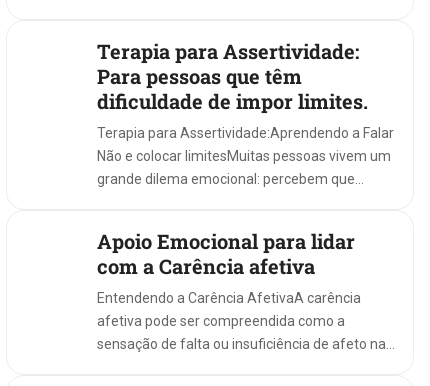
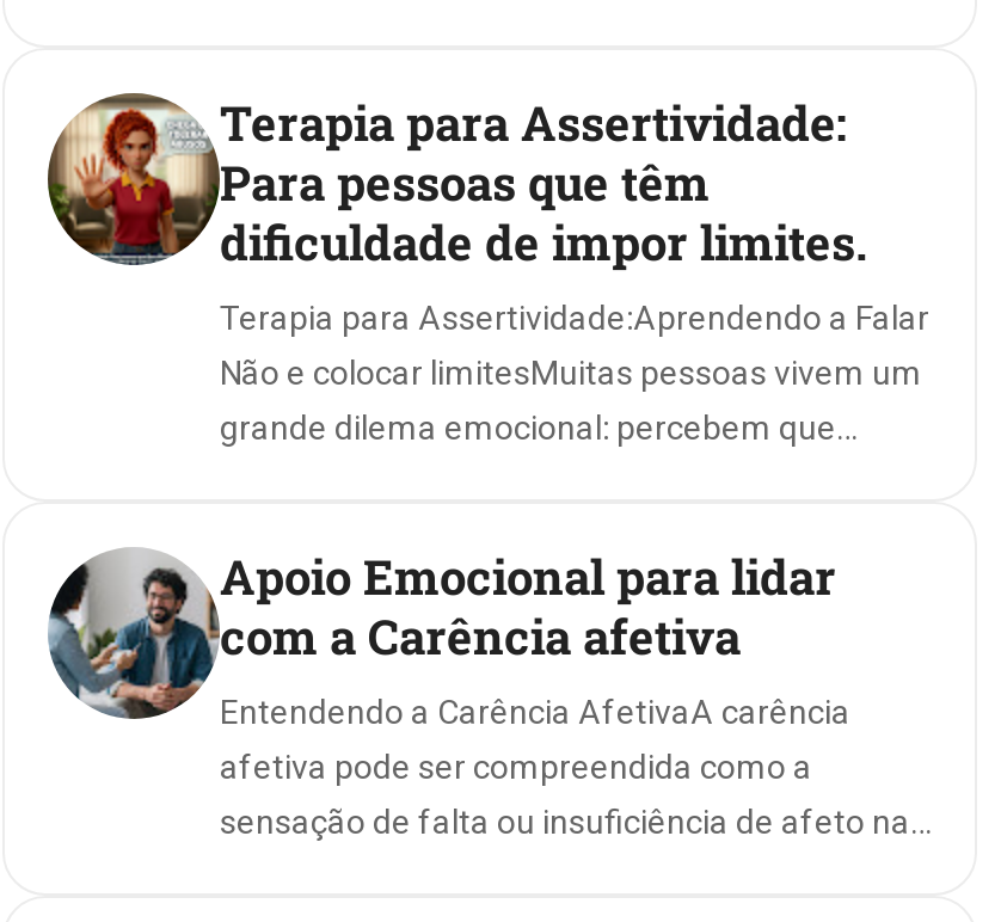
+ [image]

+ [image]
